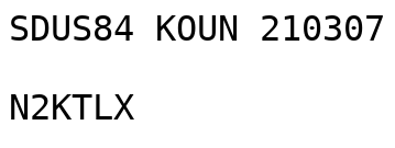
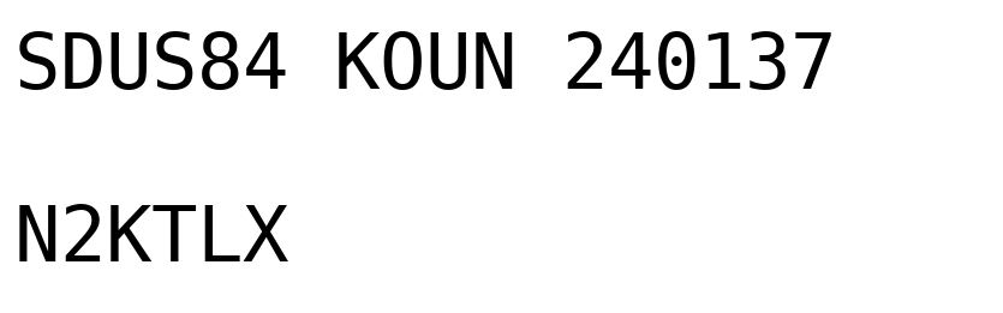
- SDUS84 KOUN 210307
+ SDUS84 KOUN 240137
